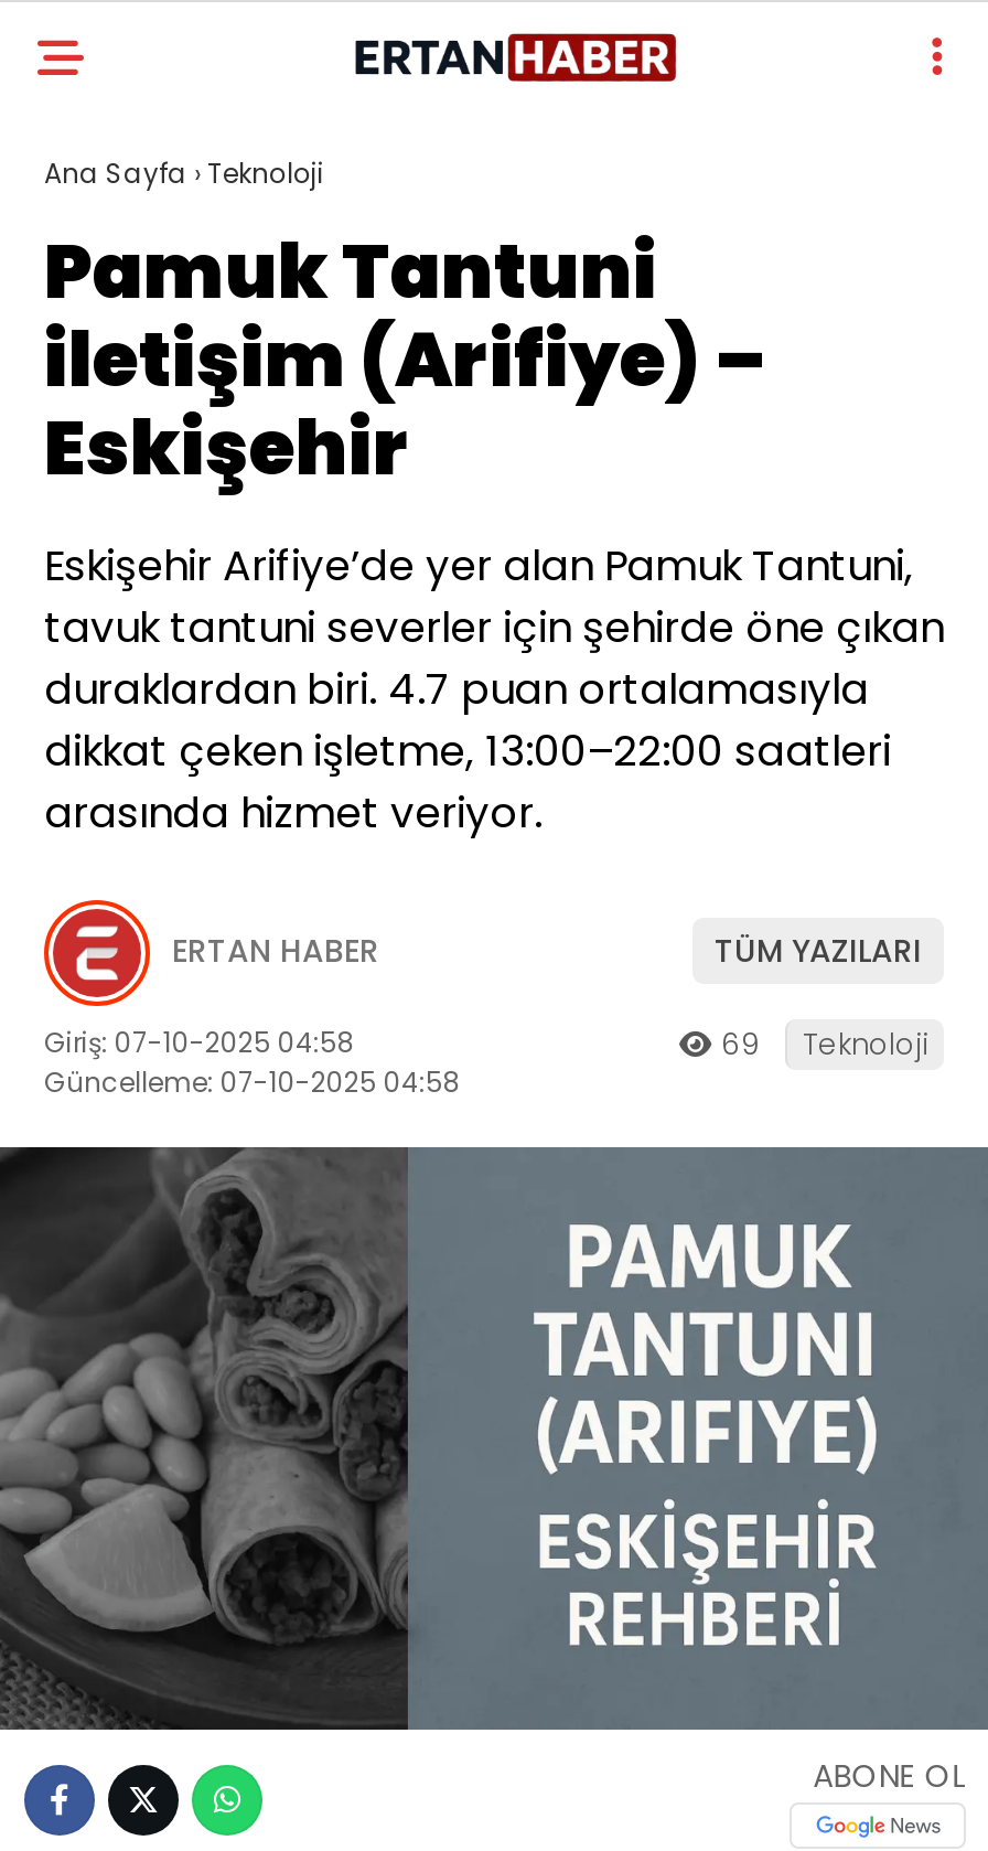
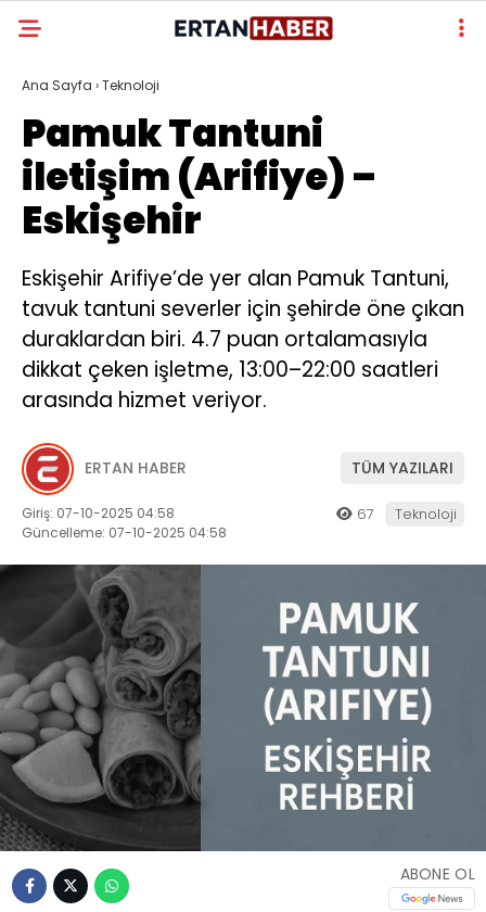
- 69 Teknoloji
+ 67 Teknoloji
